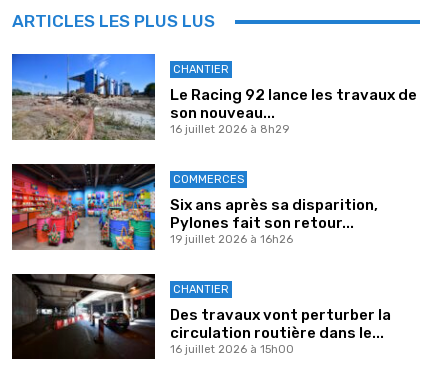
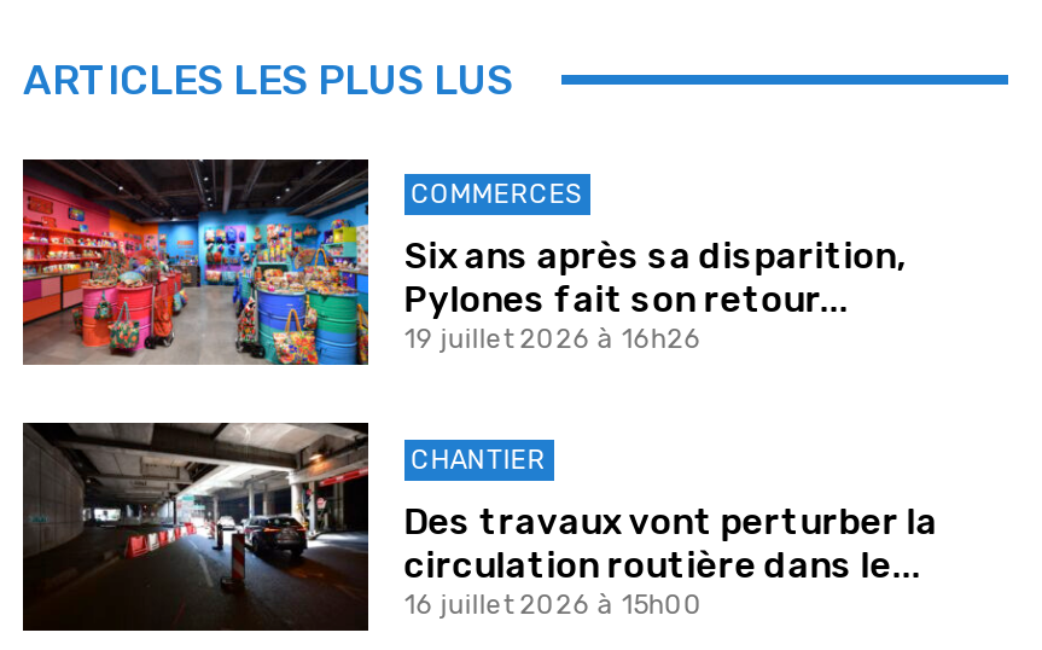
- [image]
- CHANTIER
- Le Racing 92 lance les travaux de
- son nouveau...
- 16 juillet 2026 à 8h29
